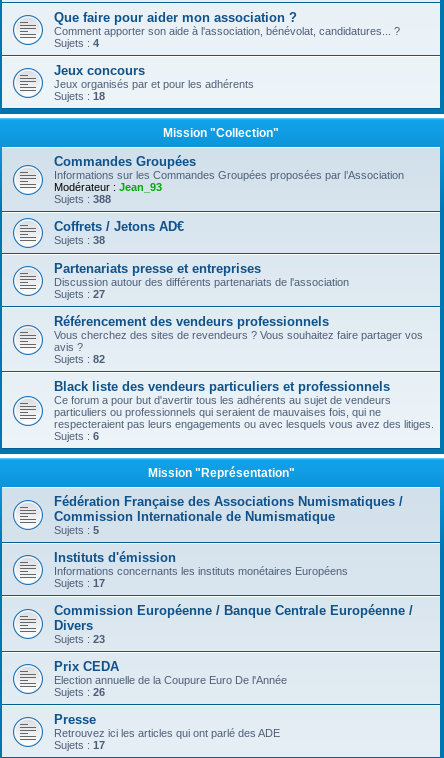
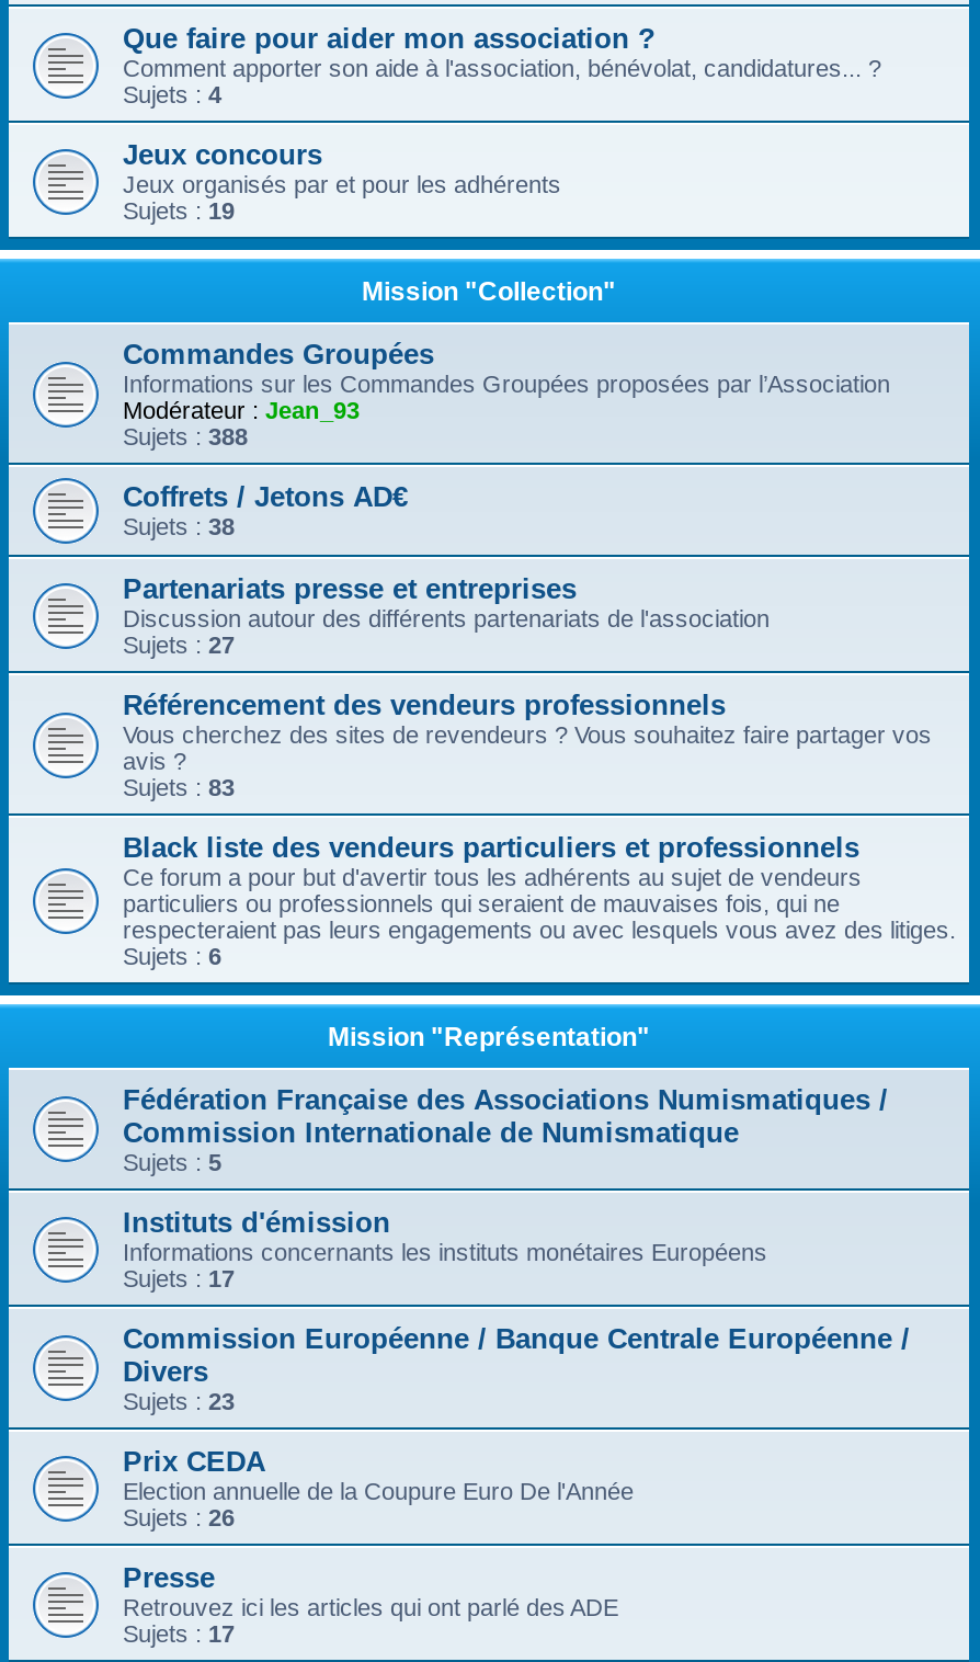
- Sujets : 18
+ Sujets : 19

- Sujets : 82
+ Sujets : 83
